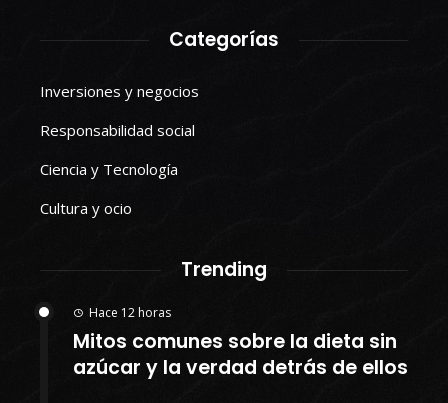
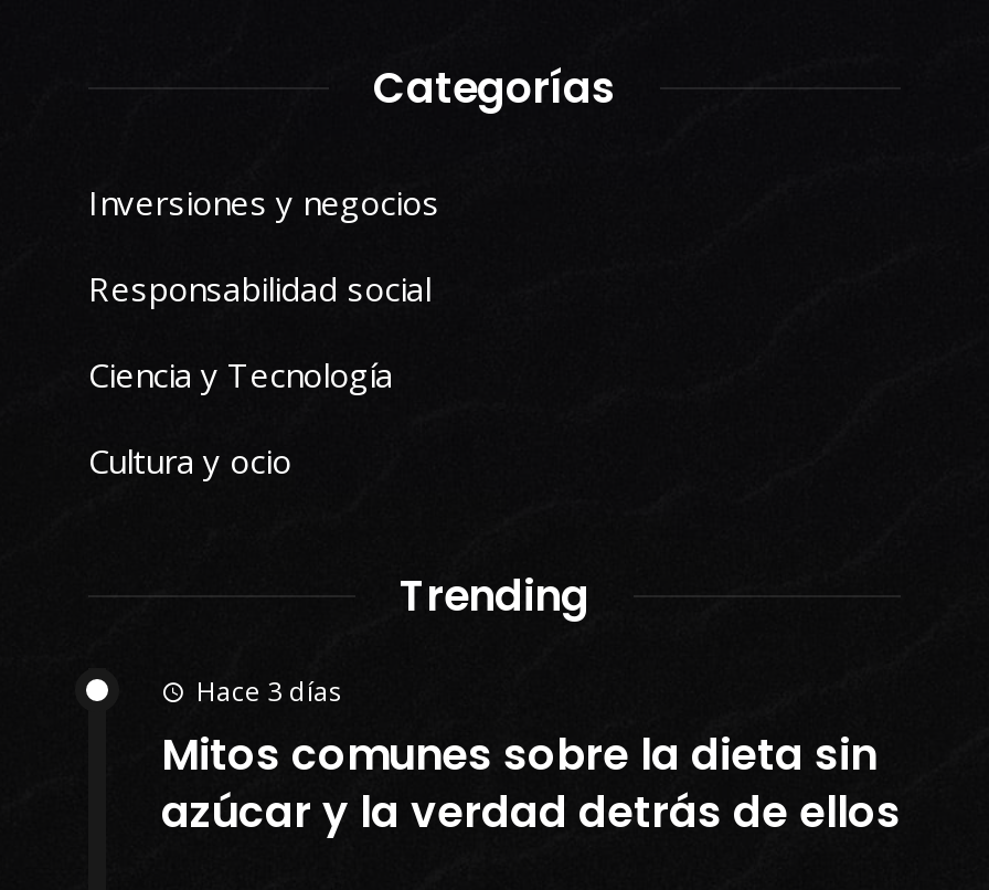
- Hace 12 horas
+ Hace 3 días
